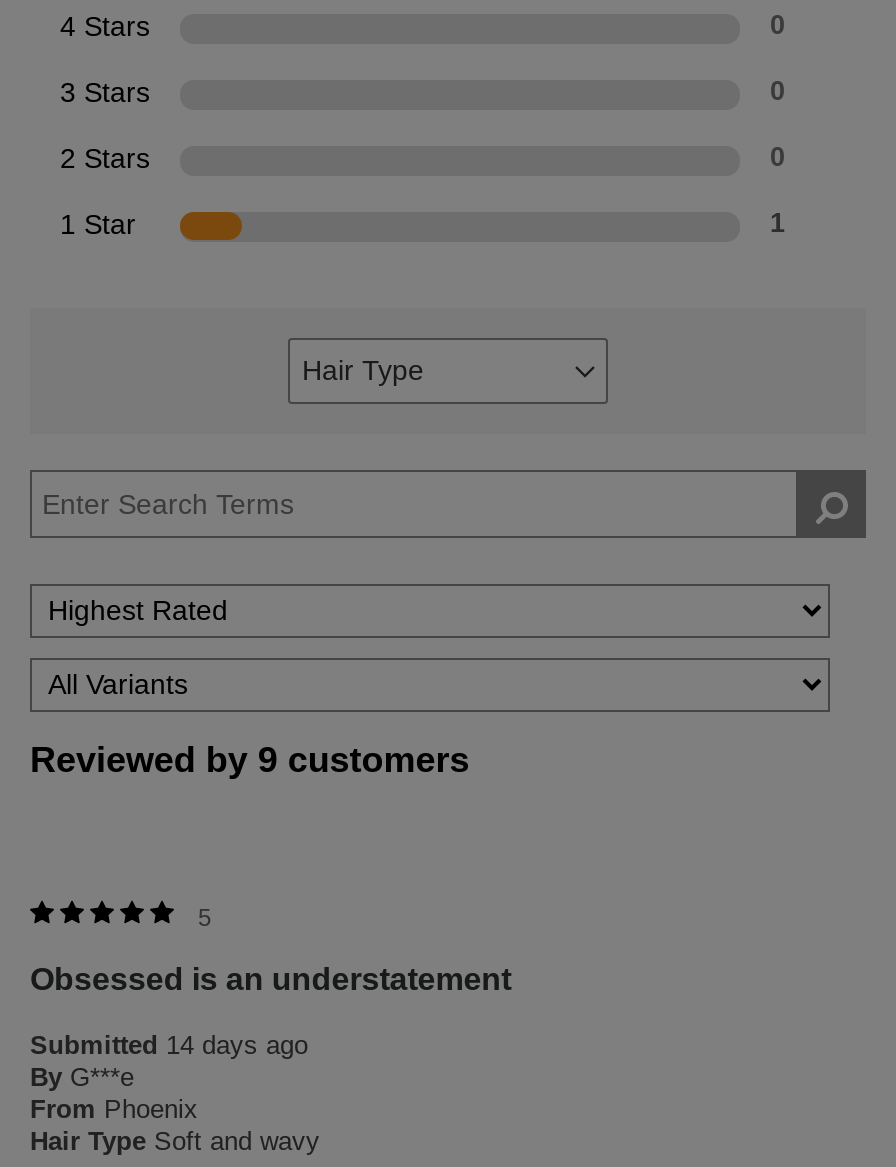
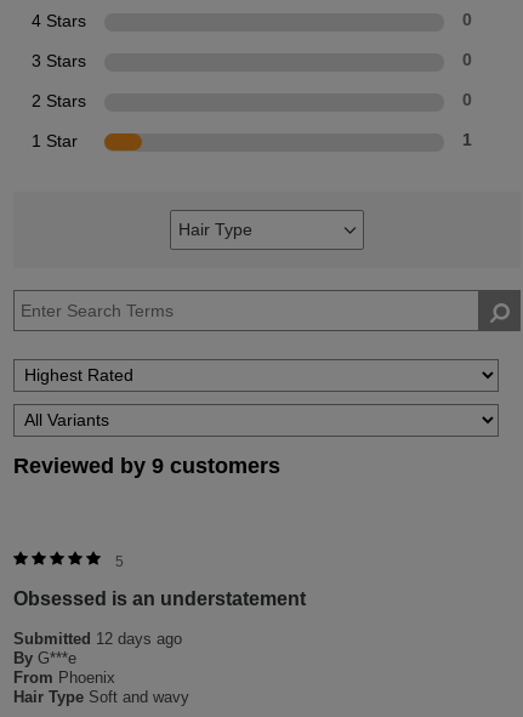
- Submitted 14 days ago
+ Submitted 12 days ago
